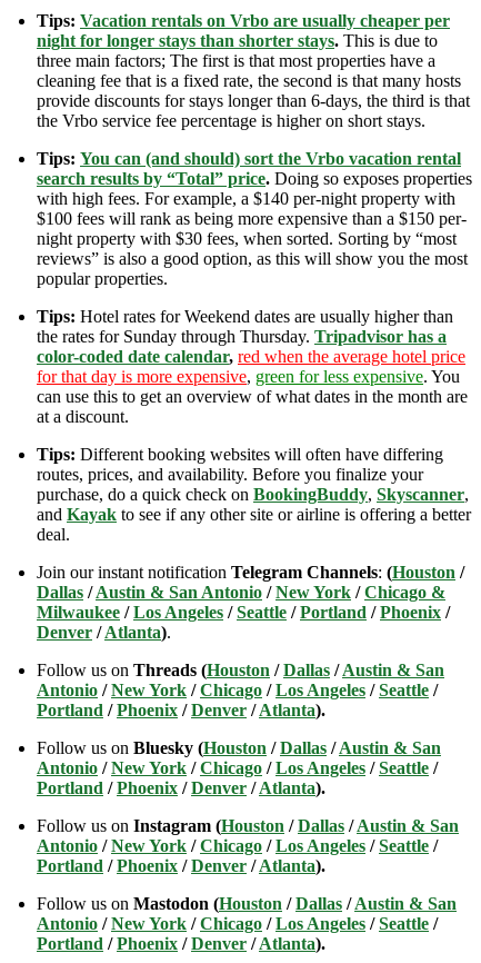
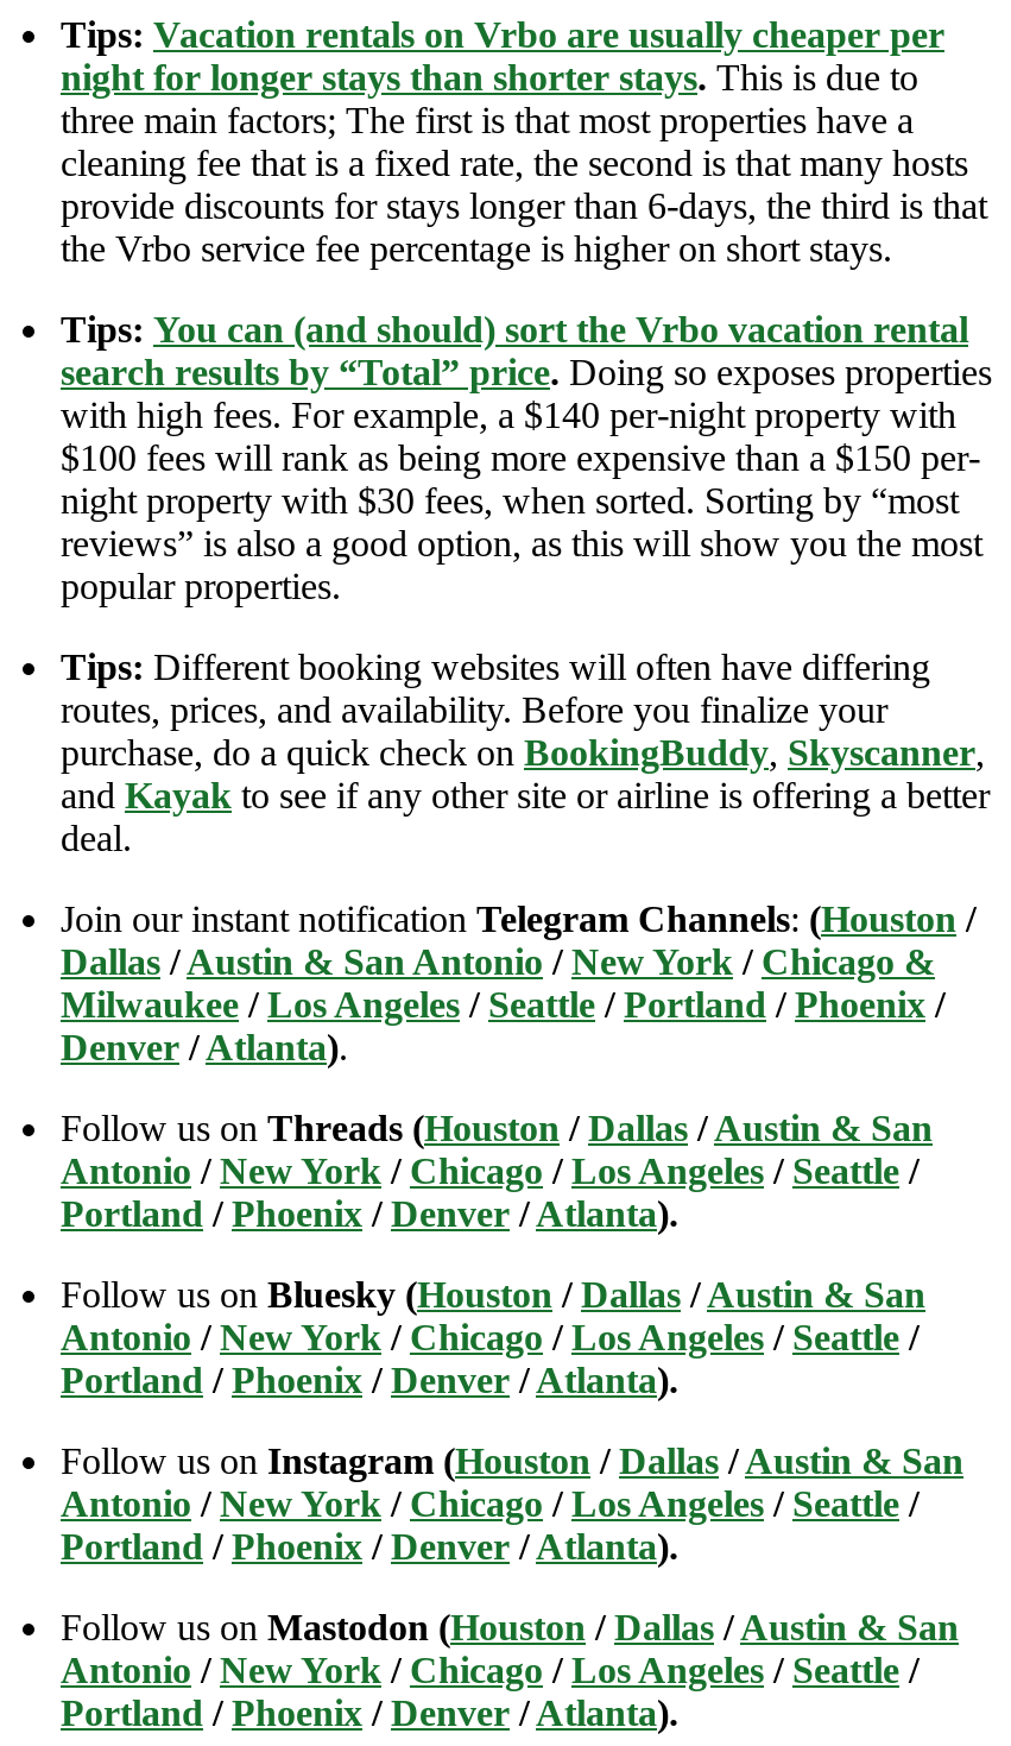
- Tips: Hotel rates for Weekend dates are usually higher than
- the rates for Sunday through Thursday. Tripadvisor has a
- color-coded date calendar, red when the average hotel price
- for that day is more expensive, green for less expensive. You
- can use this to get an overview of what dates in the month are
- at a discount.
